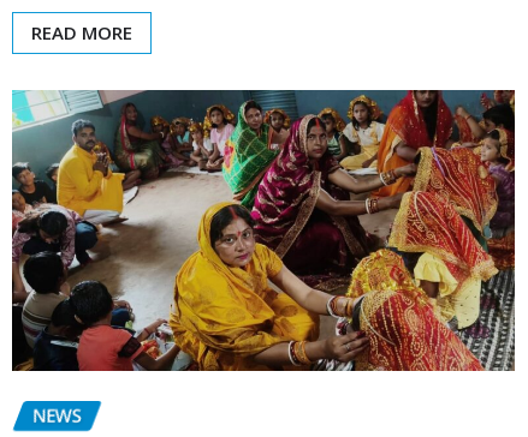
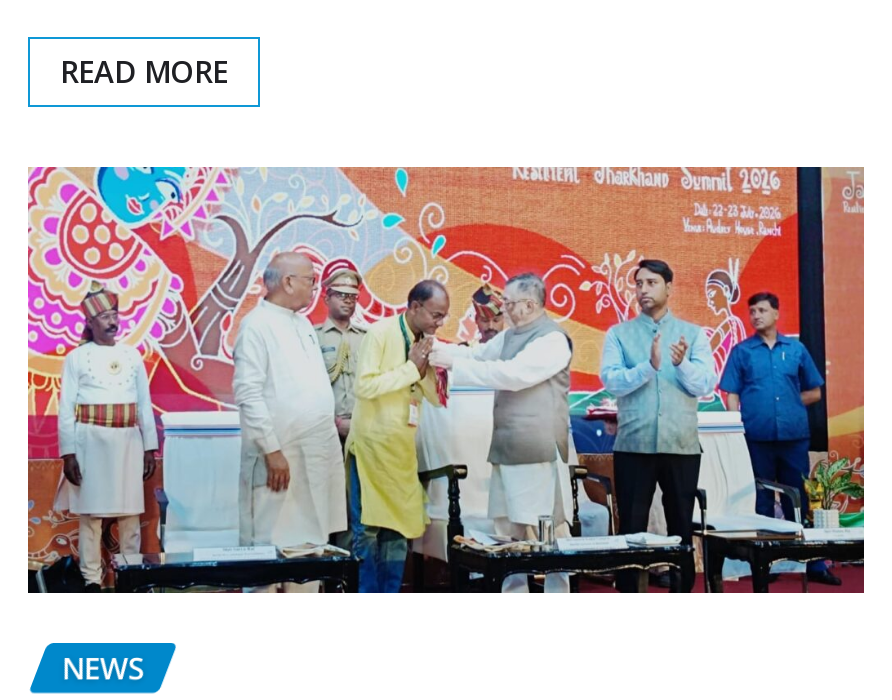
- [image]
+ [image]
